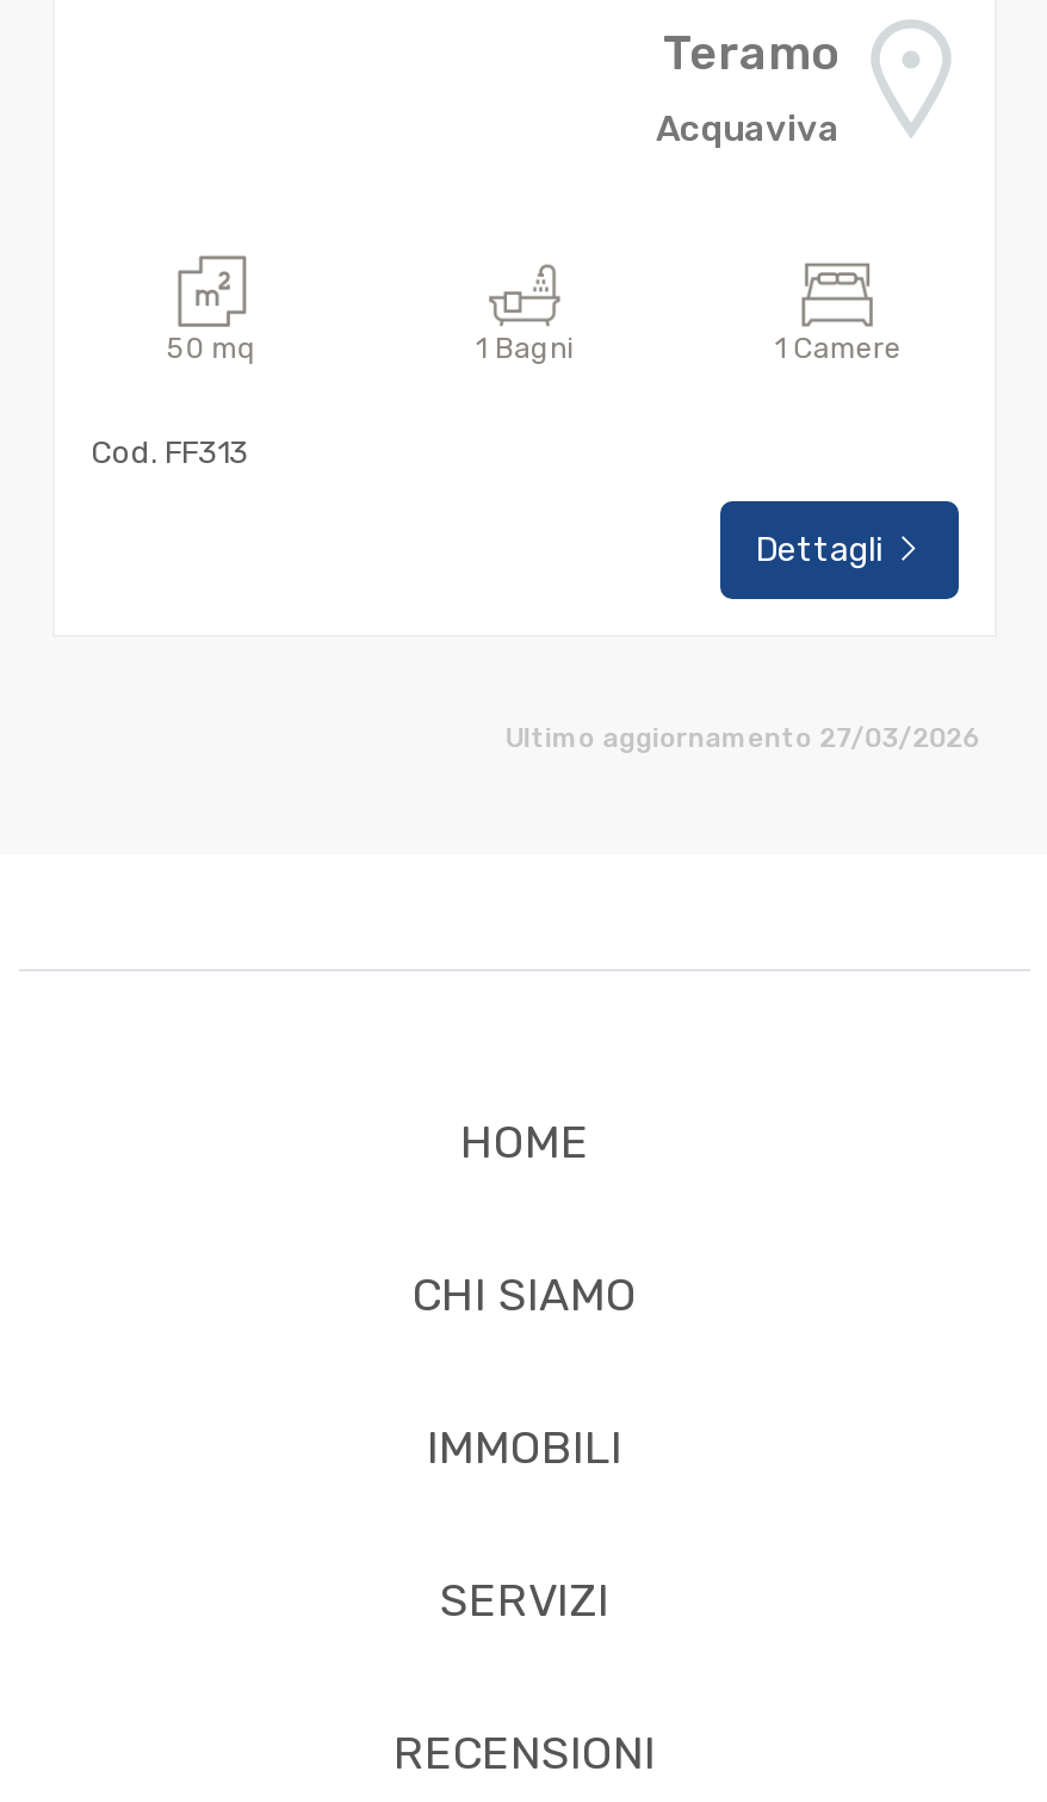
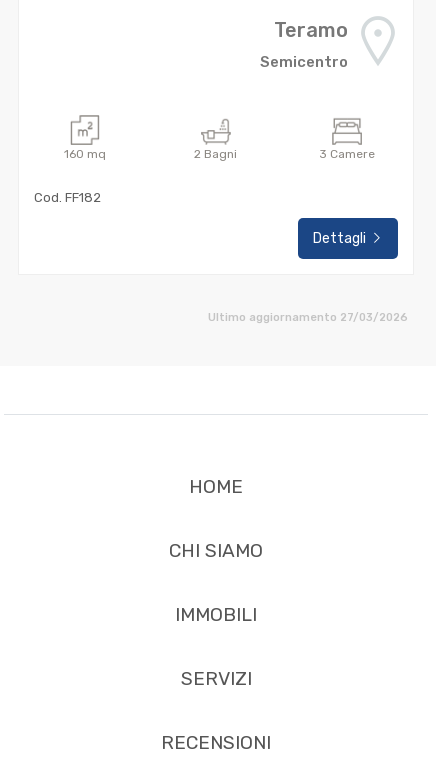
- Acquaviva
+ Semicentro

- 50 mq
- 1 Bagni
- 1 Camere
+ 160 mq
+ 2 Bagni
+ 3 Camere

- Cod. FF313
+ Cod. FF182
